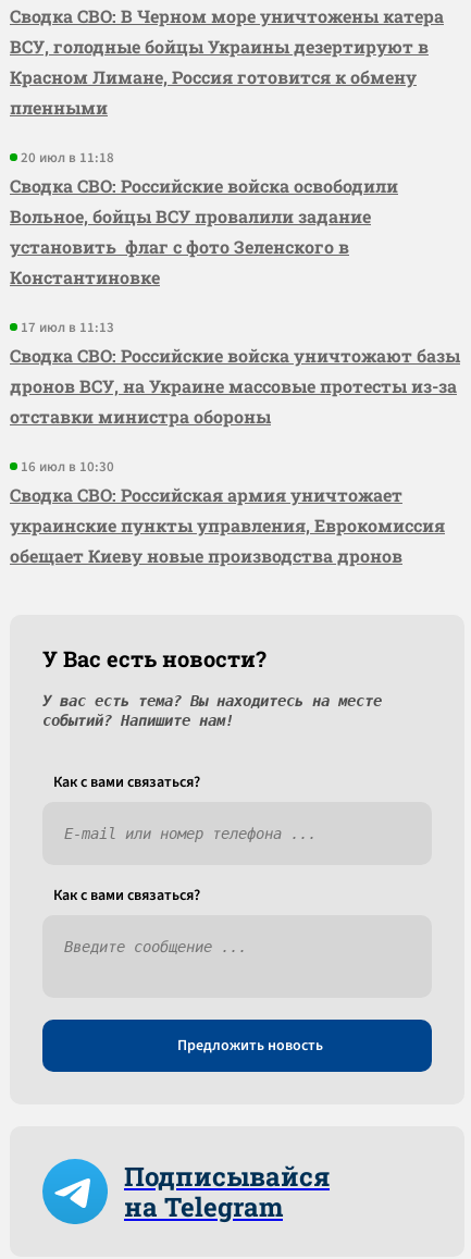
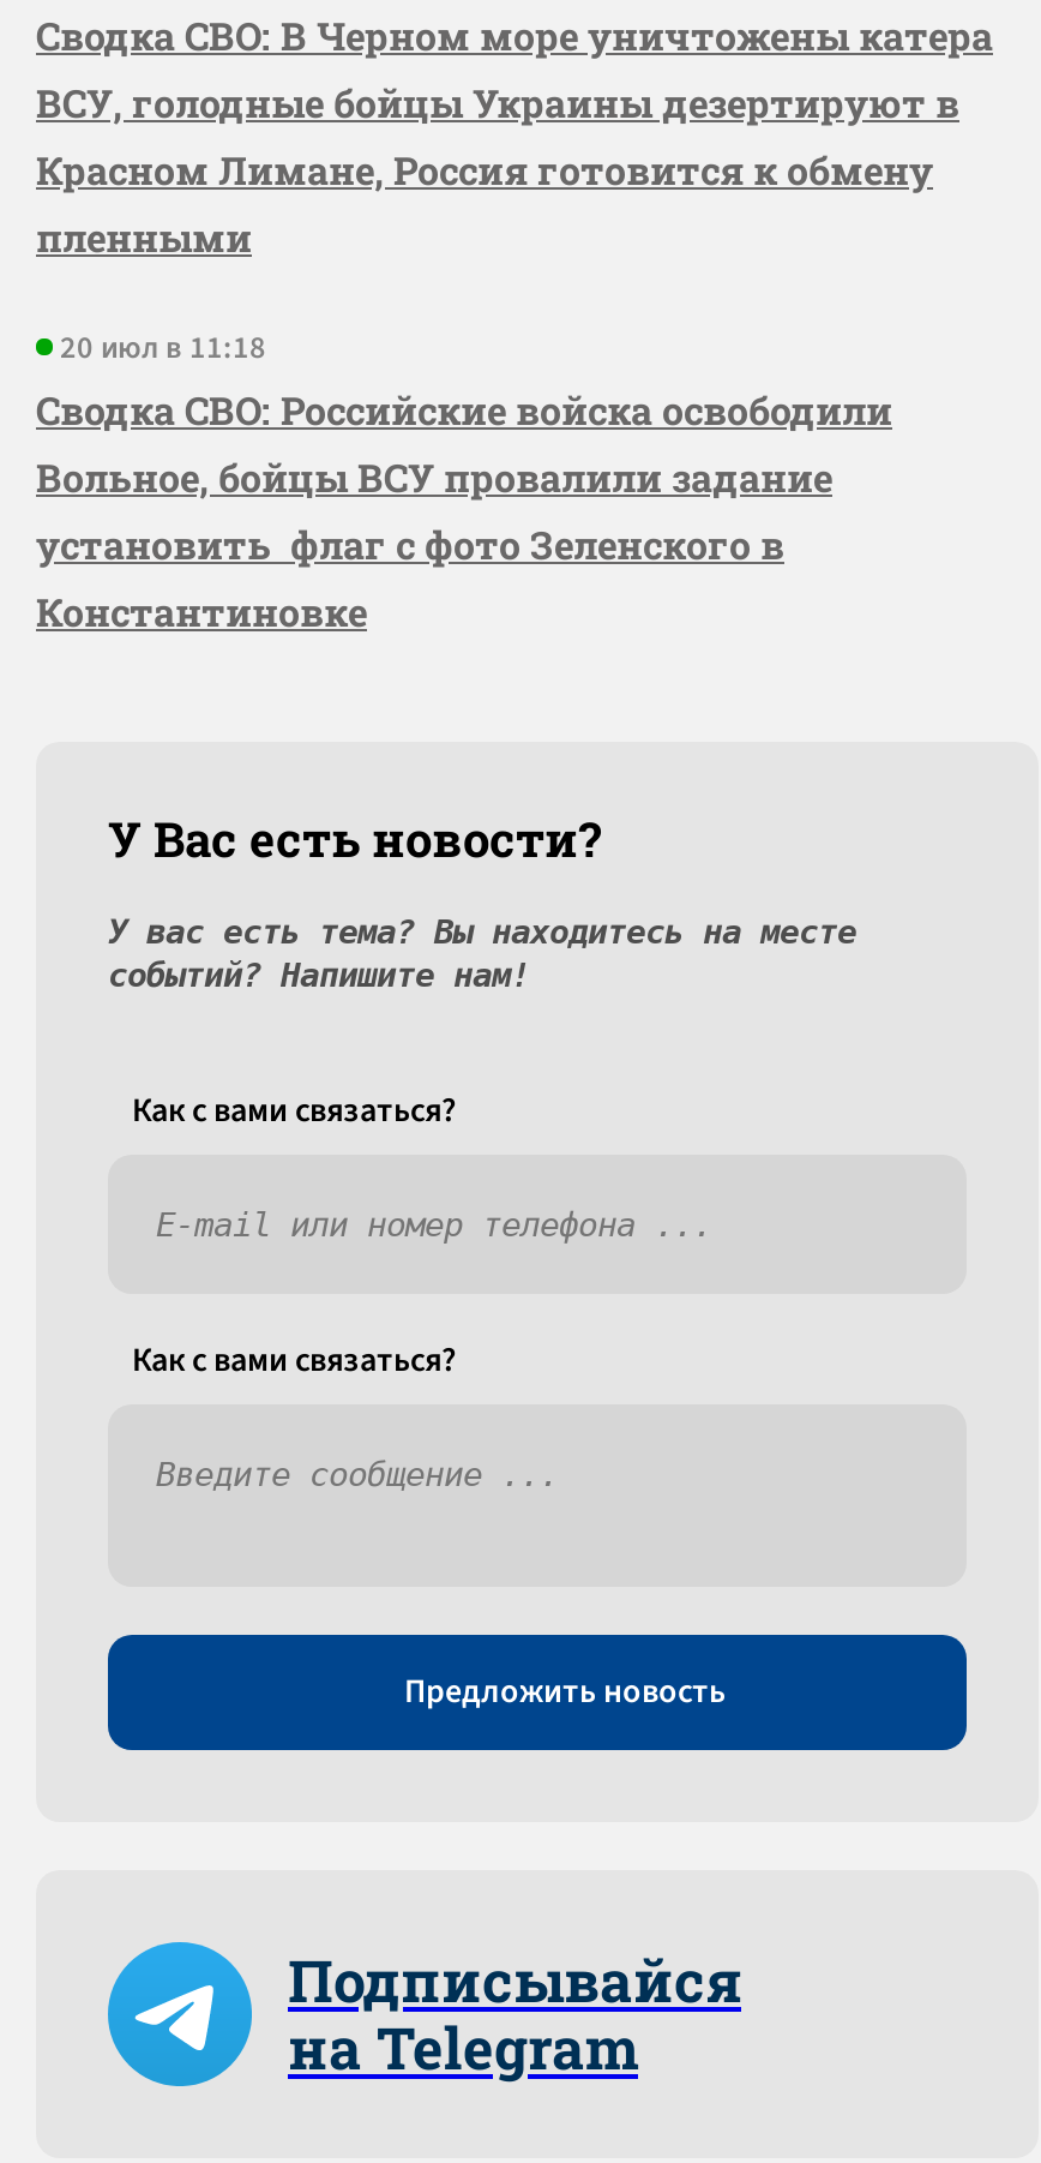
- 17 июл в 11:13
- Сводка СВО: Российские войска уничтожают базы
- дронов ВСУ, на Украине массовые протесты из-за
- отставки министра обороны
- 16 июл в 10:30
- Сводка СВО: Российская армия уничтожает
- украинские пункты управления, Еврокомиссия
- обещает Киеву новые производства дронов
